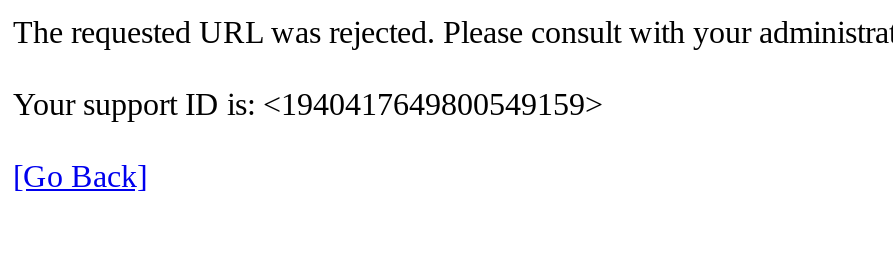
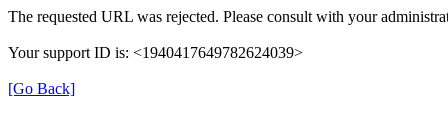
- Your support ID is: <1940417649800549159>
+ Your support ID is: <1940417649782624039>
